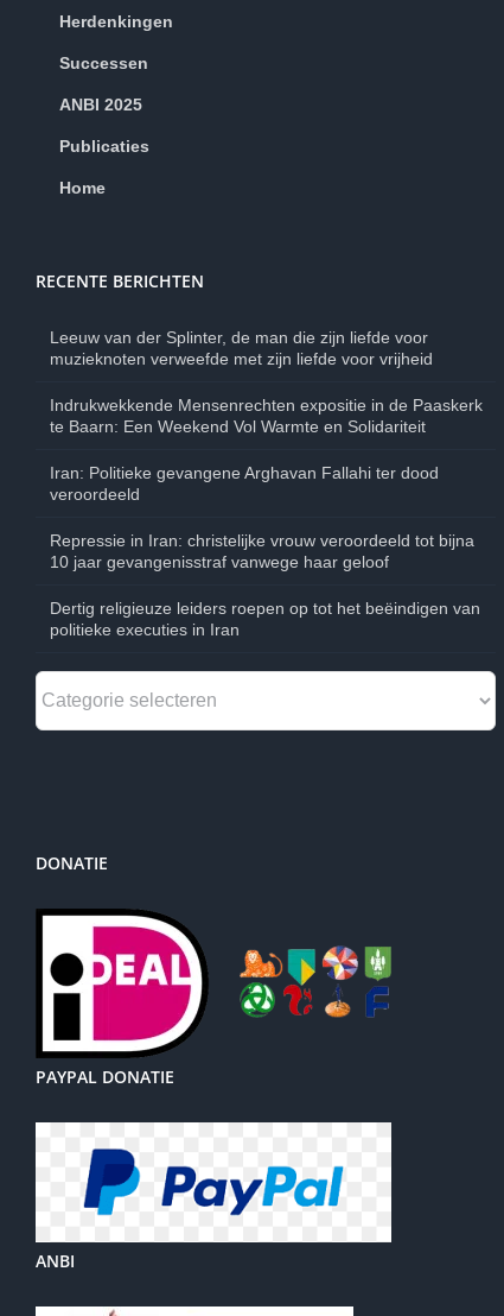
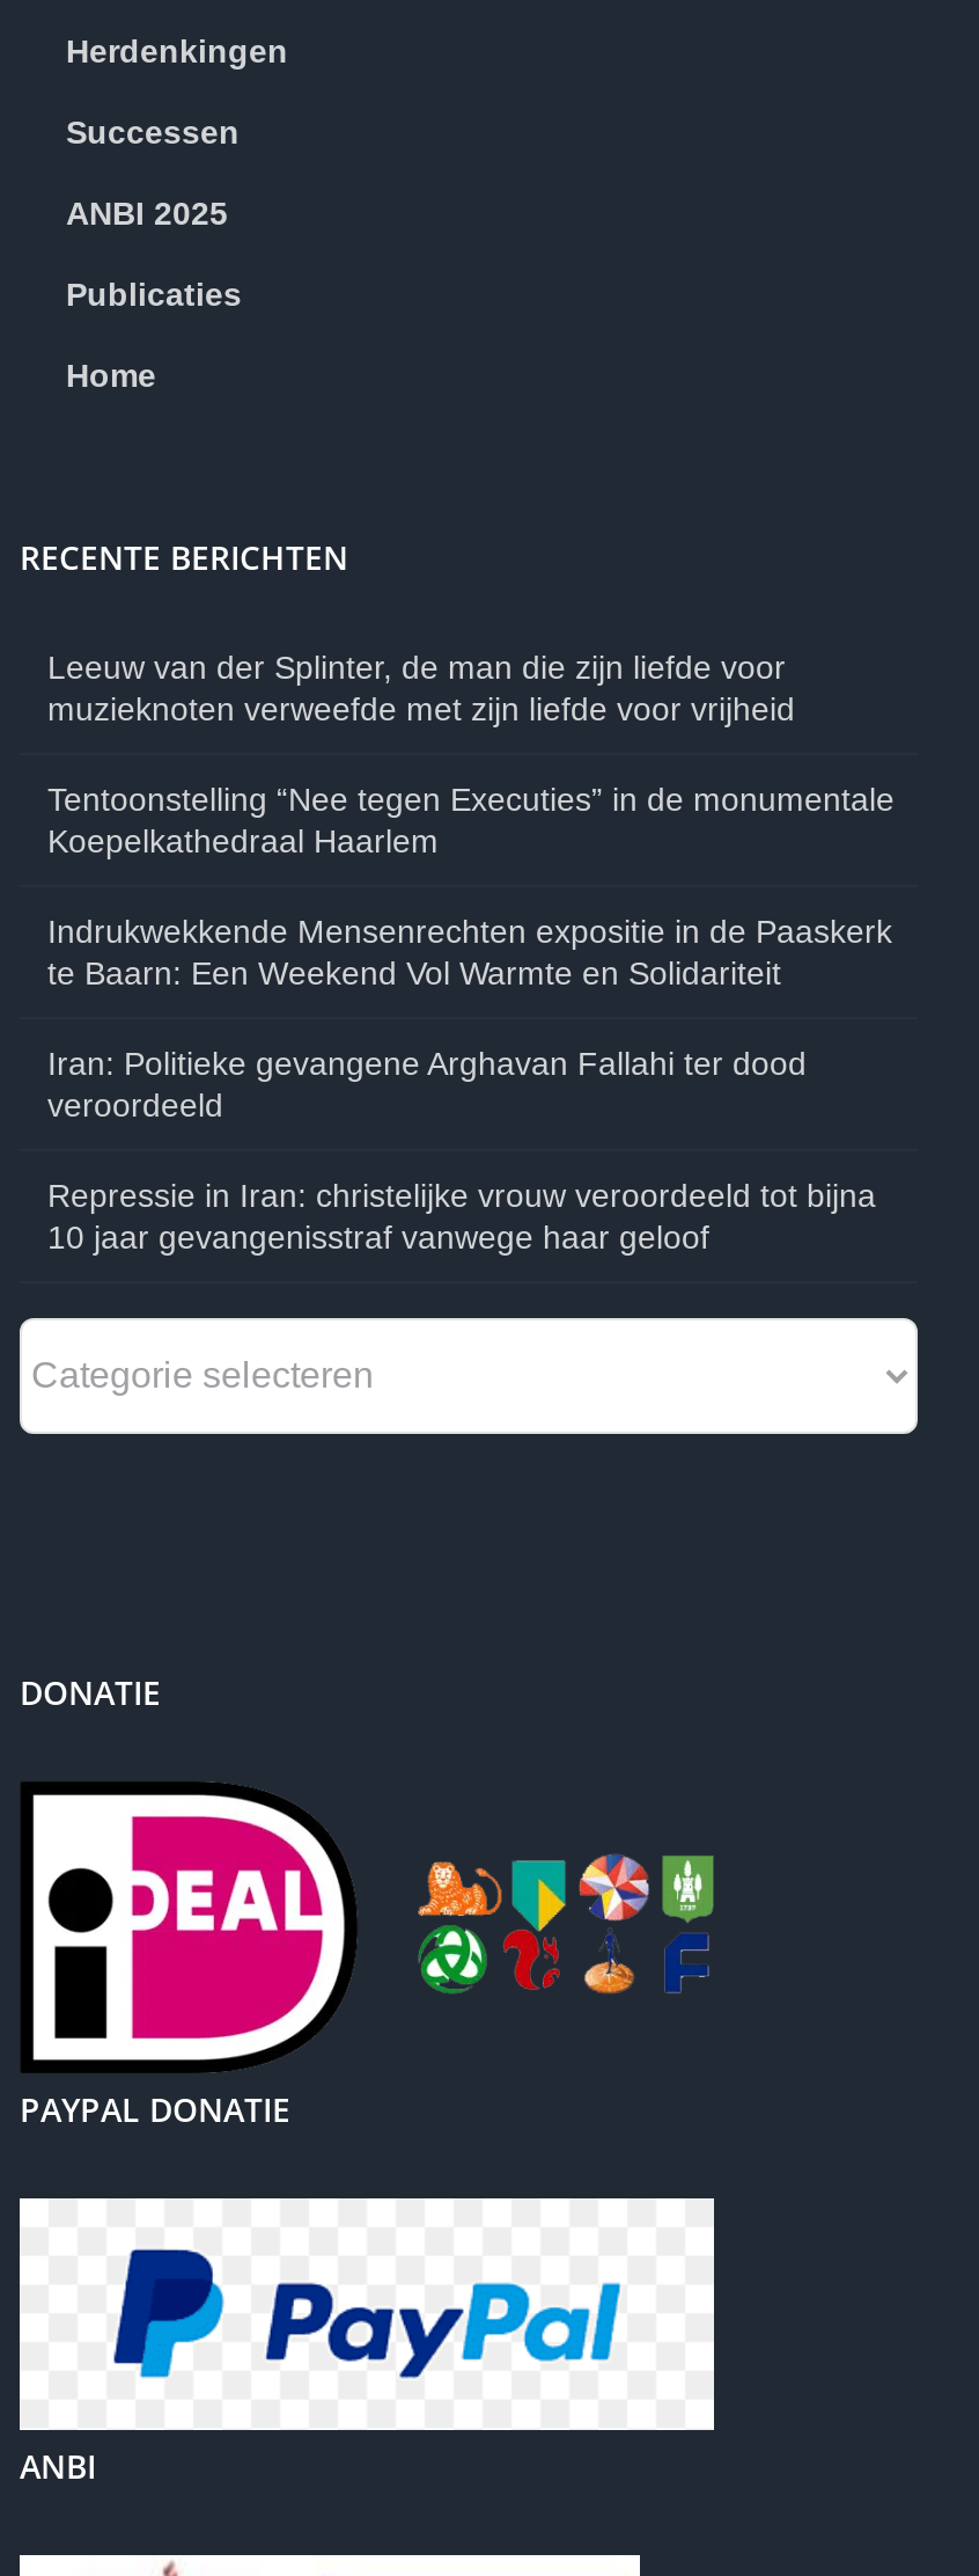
+ Tentoonstelling “Nee tegen Executies” in de monumentale
+ Koepelkathedraal Haarlem

moved down: Indrukwekkende Mensenrechten expositie in de Paaskerk | te Baarn: Een Weekend Vol Warmte en Solidariteit | Iran: Politieke gevangene Arghavan Fallahi ter dood | veroordeeld | Repressie in Iran: christelijke vrouw veroordeeld tot bijna | 10 jaar gevangenisstraf vanwege haar geloof

- Dertig religieuze leiders roepen op tot het beëindigen van
- politieke executies in Iran
